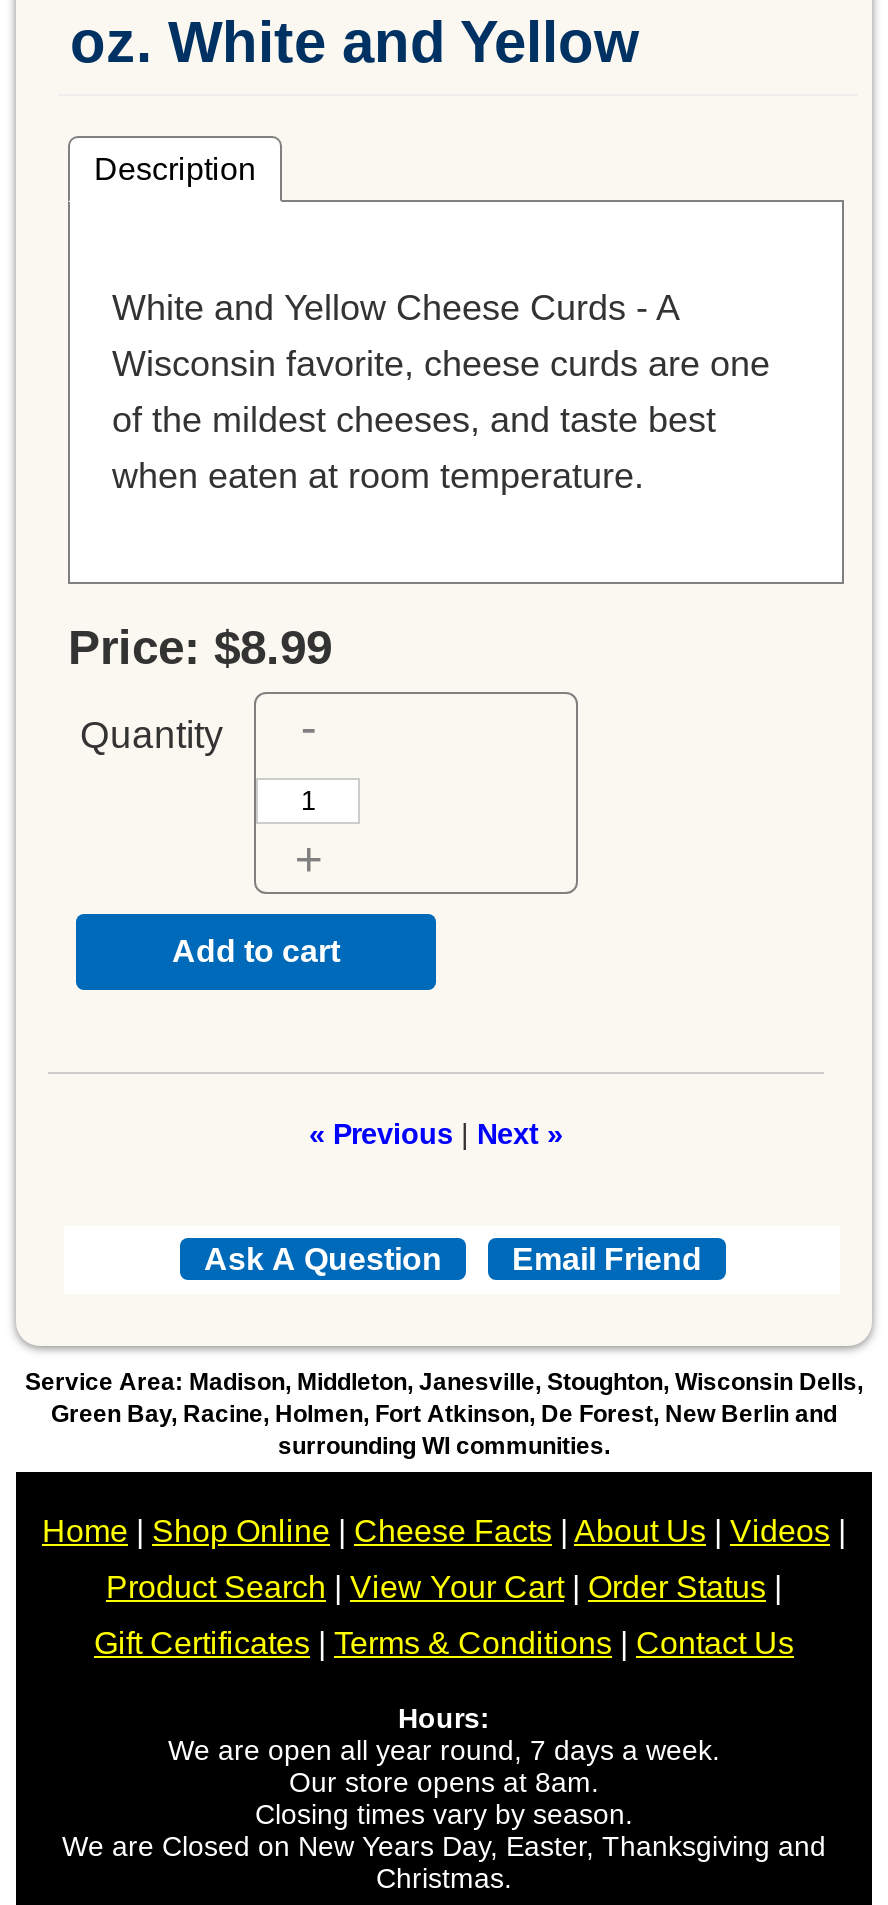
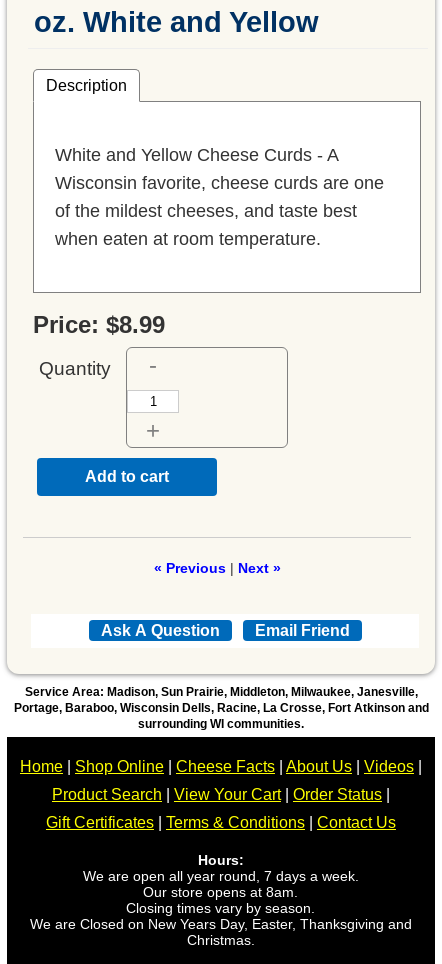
- Service Area: Madison, Middleton, Janesville, Stoughton, Wisconsin Dells,
- Green Bay, Racine, Holmen, Fort Atkinson, De Forest, New Berlin and
+ Service Area: Madison, Sun Prairie, Middleton, Milwaukee, Janesville,
+ Portage, Baraboo, Wisconsin Dells, Racine, La Crosse, Fort Atkinson and
